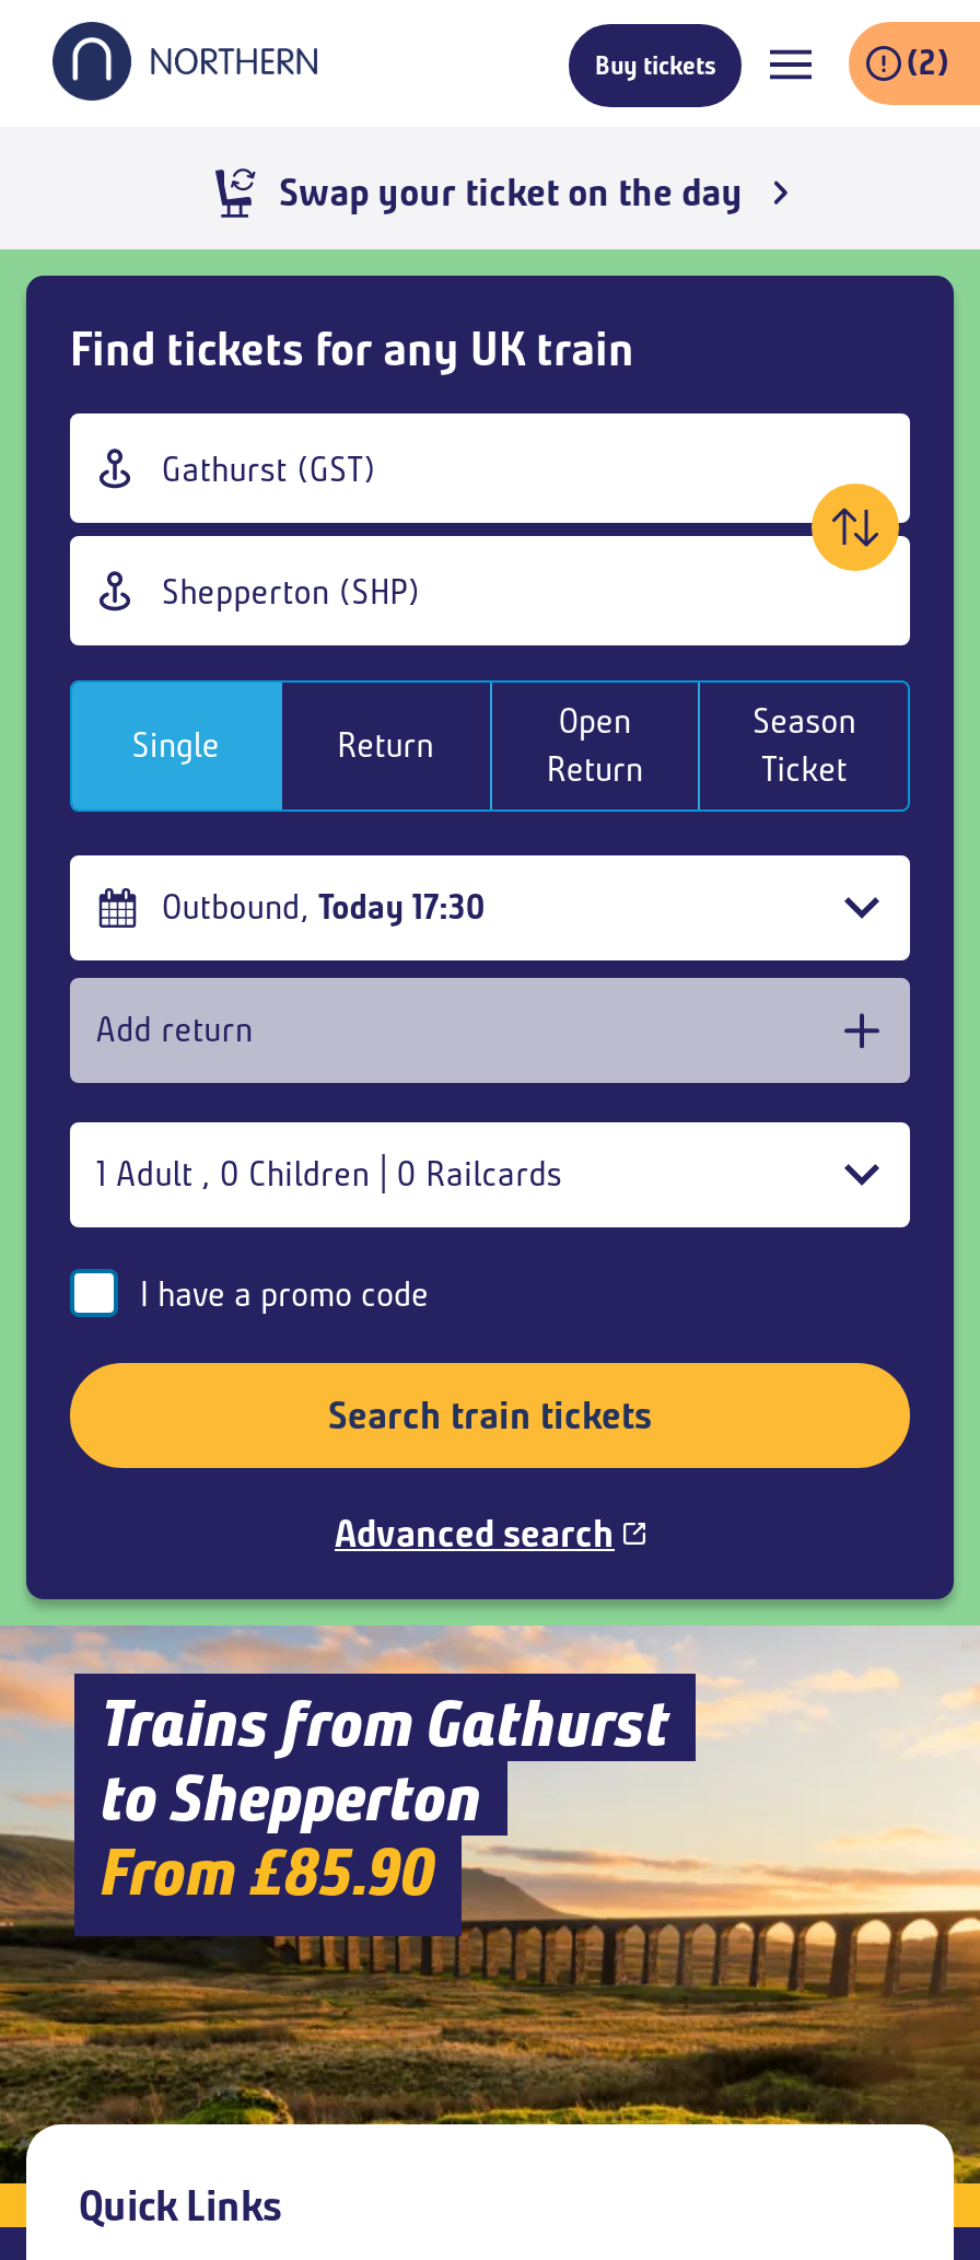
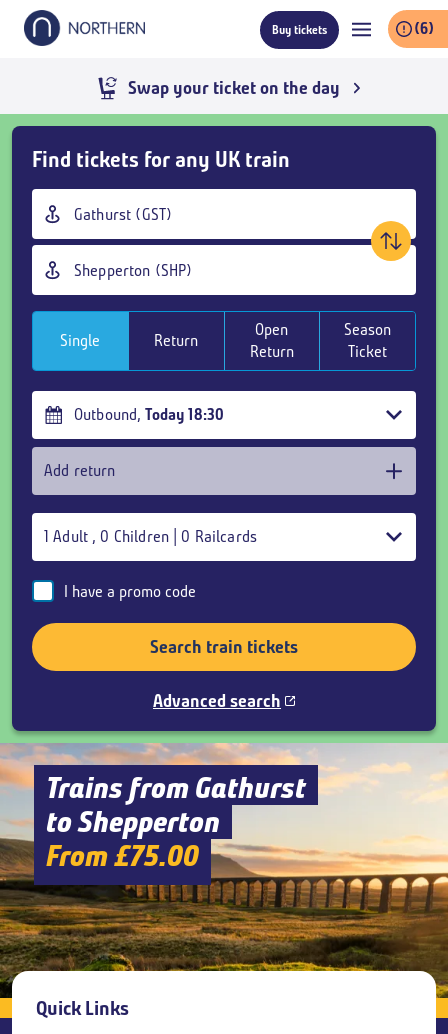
- (2)
+ (6)

- Outbound, Today 17:30
+ Outbound, Today 18:30

- From £85.90
+ From £75.00
